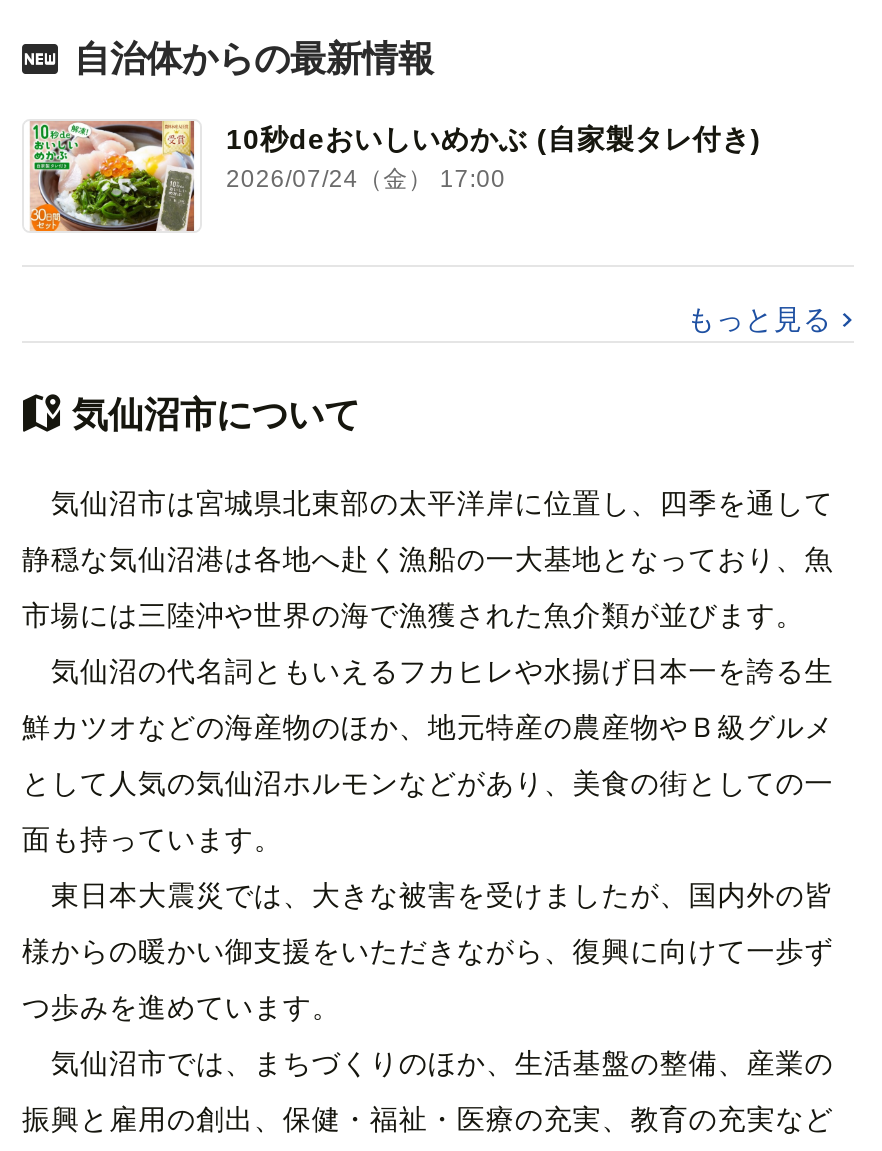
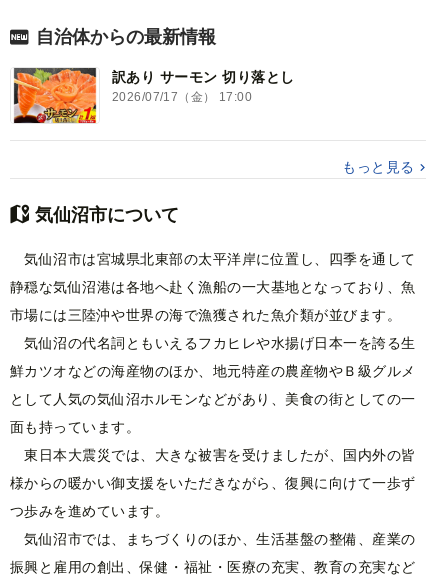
- [image]
- 10秒deおいしいめかぶ (自家製タレ付き)
- 2026/07/24（金） 17:00
+ [image]
+ 訳あり サーモン 切り落とし
+ 2026/07/17（金） 17:00
